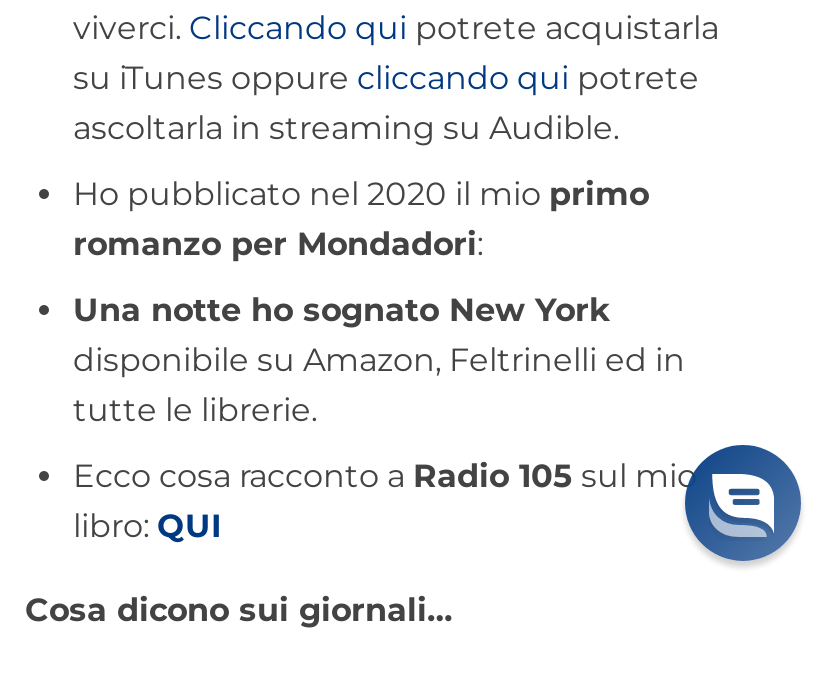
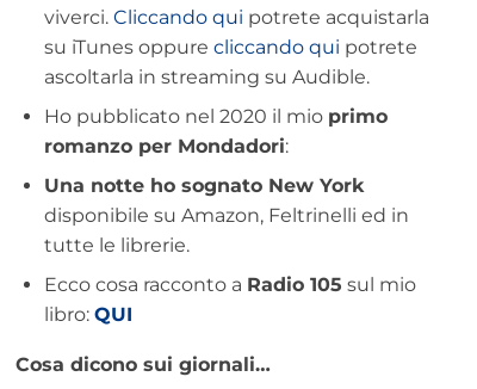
- [image]
